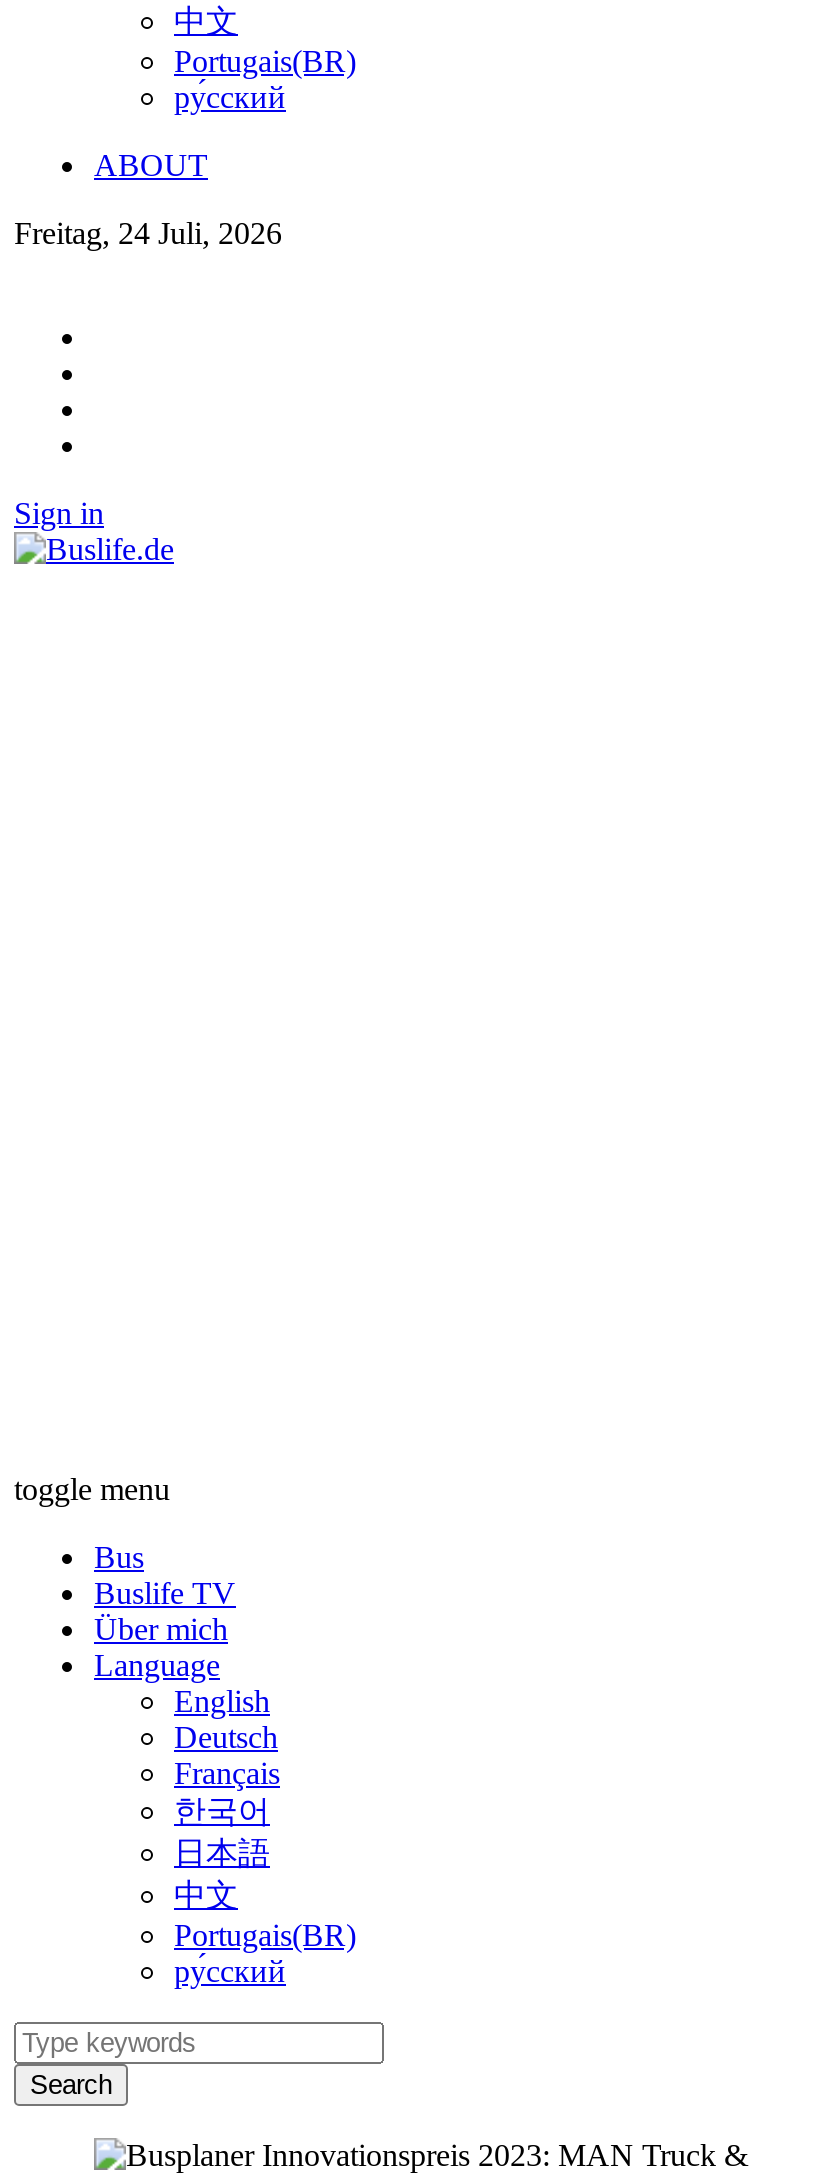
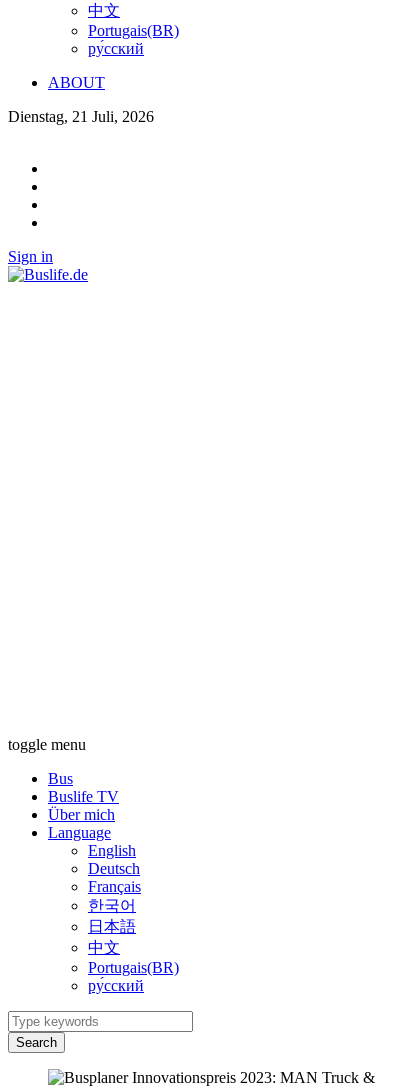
- Freitag, 24 Juli, 2026
+ Dienstag, 21 Juli, 2026
